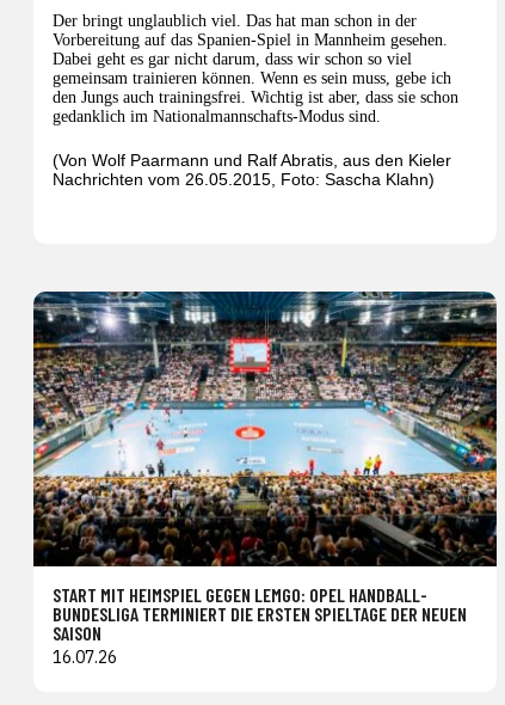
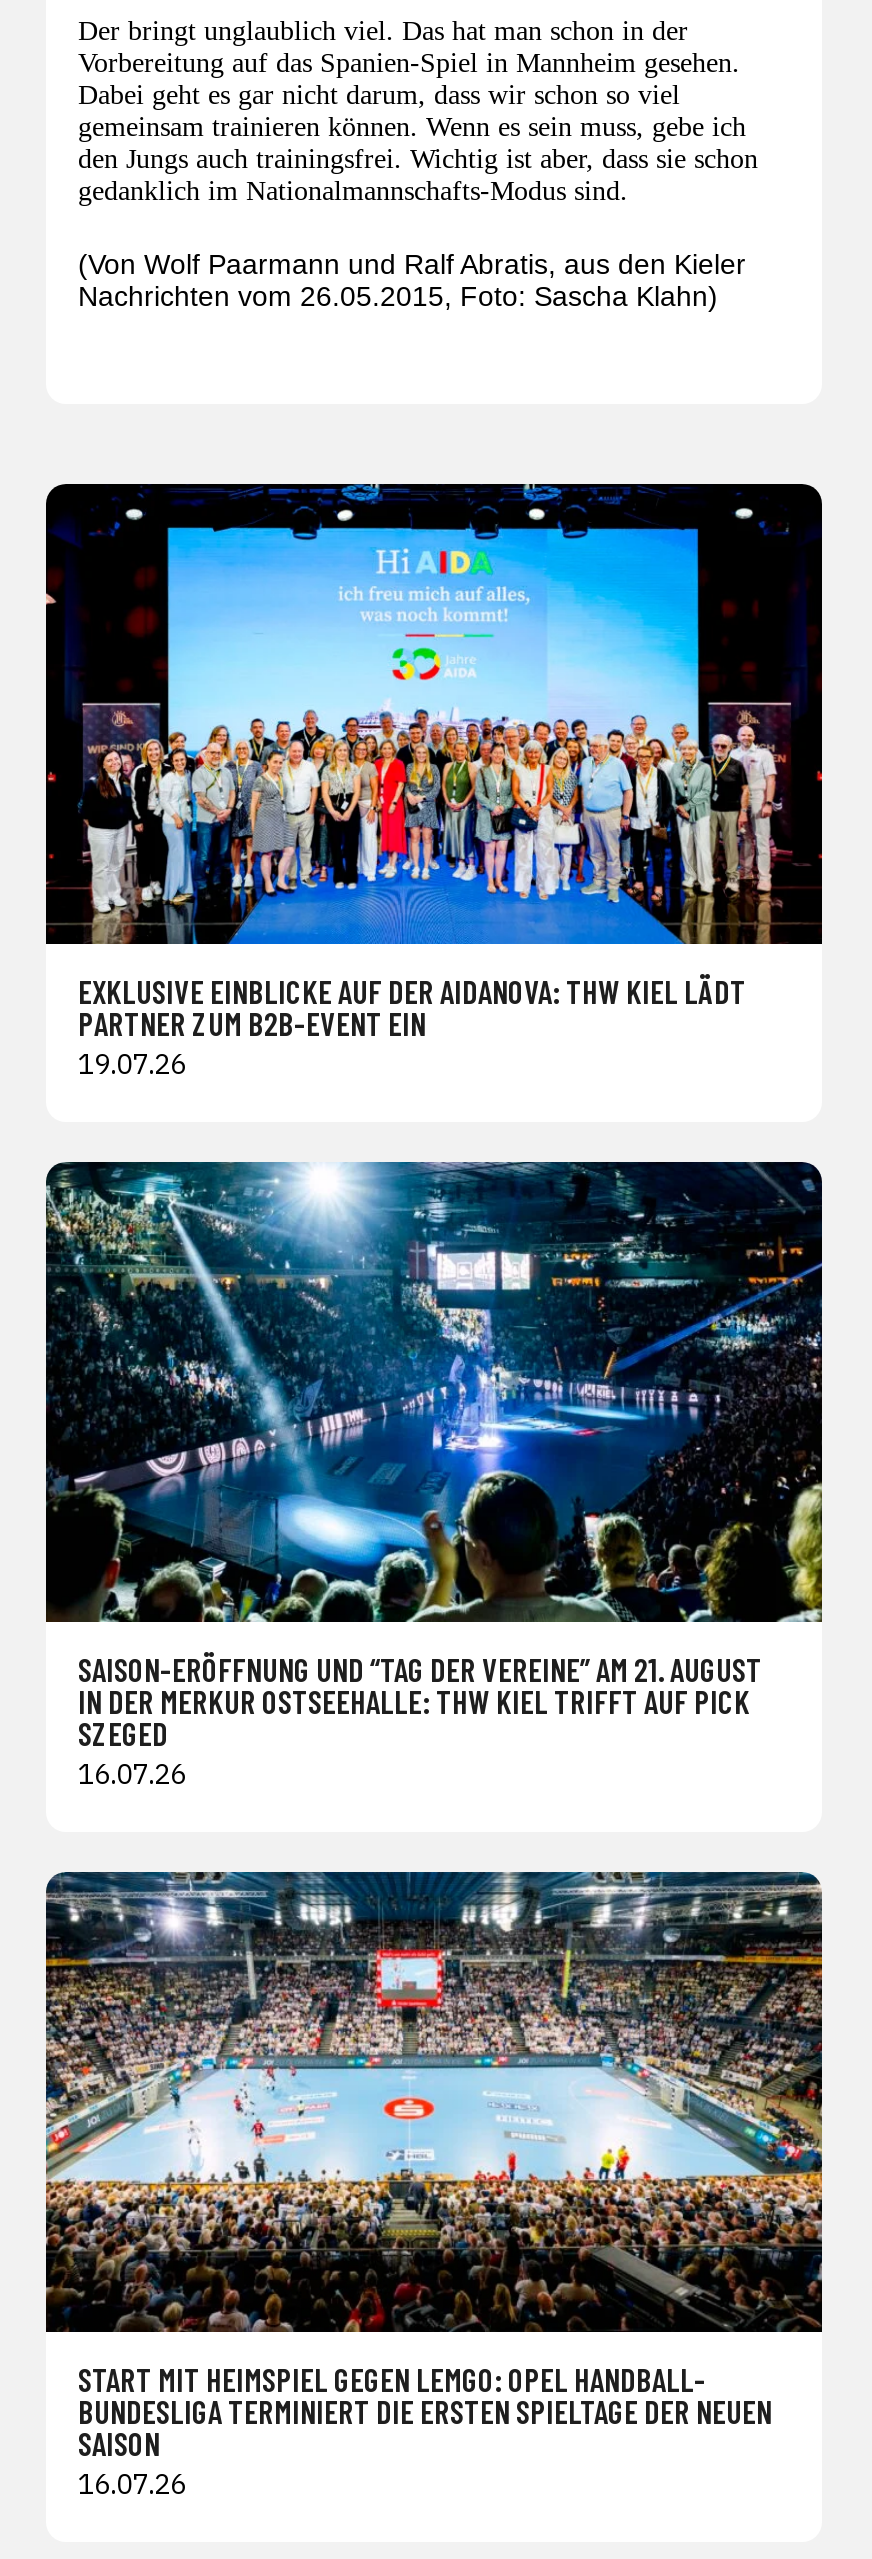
+ [image]
+ EXKLUSIVE EINBLICKE AUF DER AIDANOVA: THW KIEL LÄDT
+ PARTNER ZUM B2B-EVENT EIN
+ 19.07.26

+ [image]
+ SAISON-ERÖFFNUNG UND “TAG DER VEREINE” AM 21. AUGUST
+ IN DER MERKUR OSTSEEHALLE: THW KIEL TRIFFT AUF PICK
+ SZEGED
+ 16.07.26
